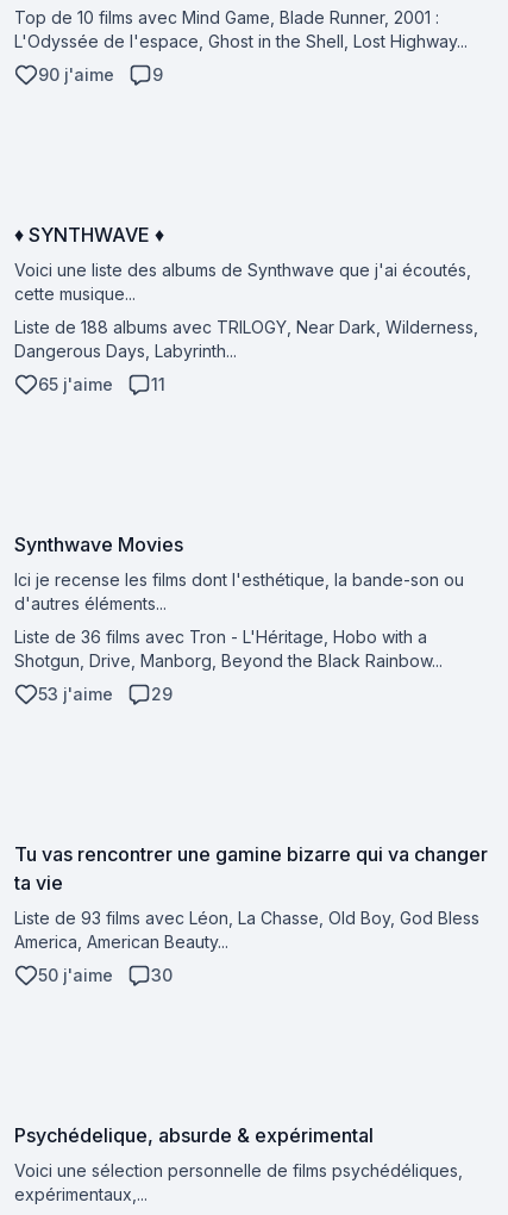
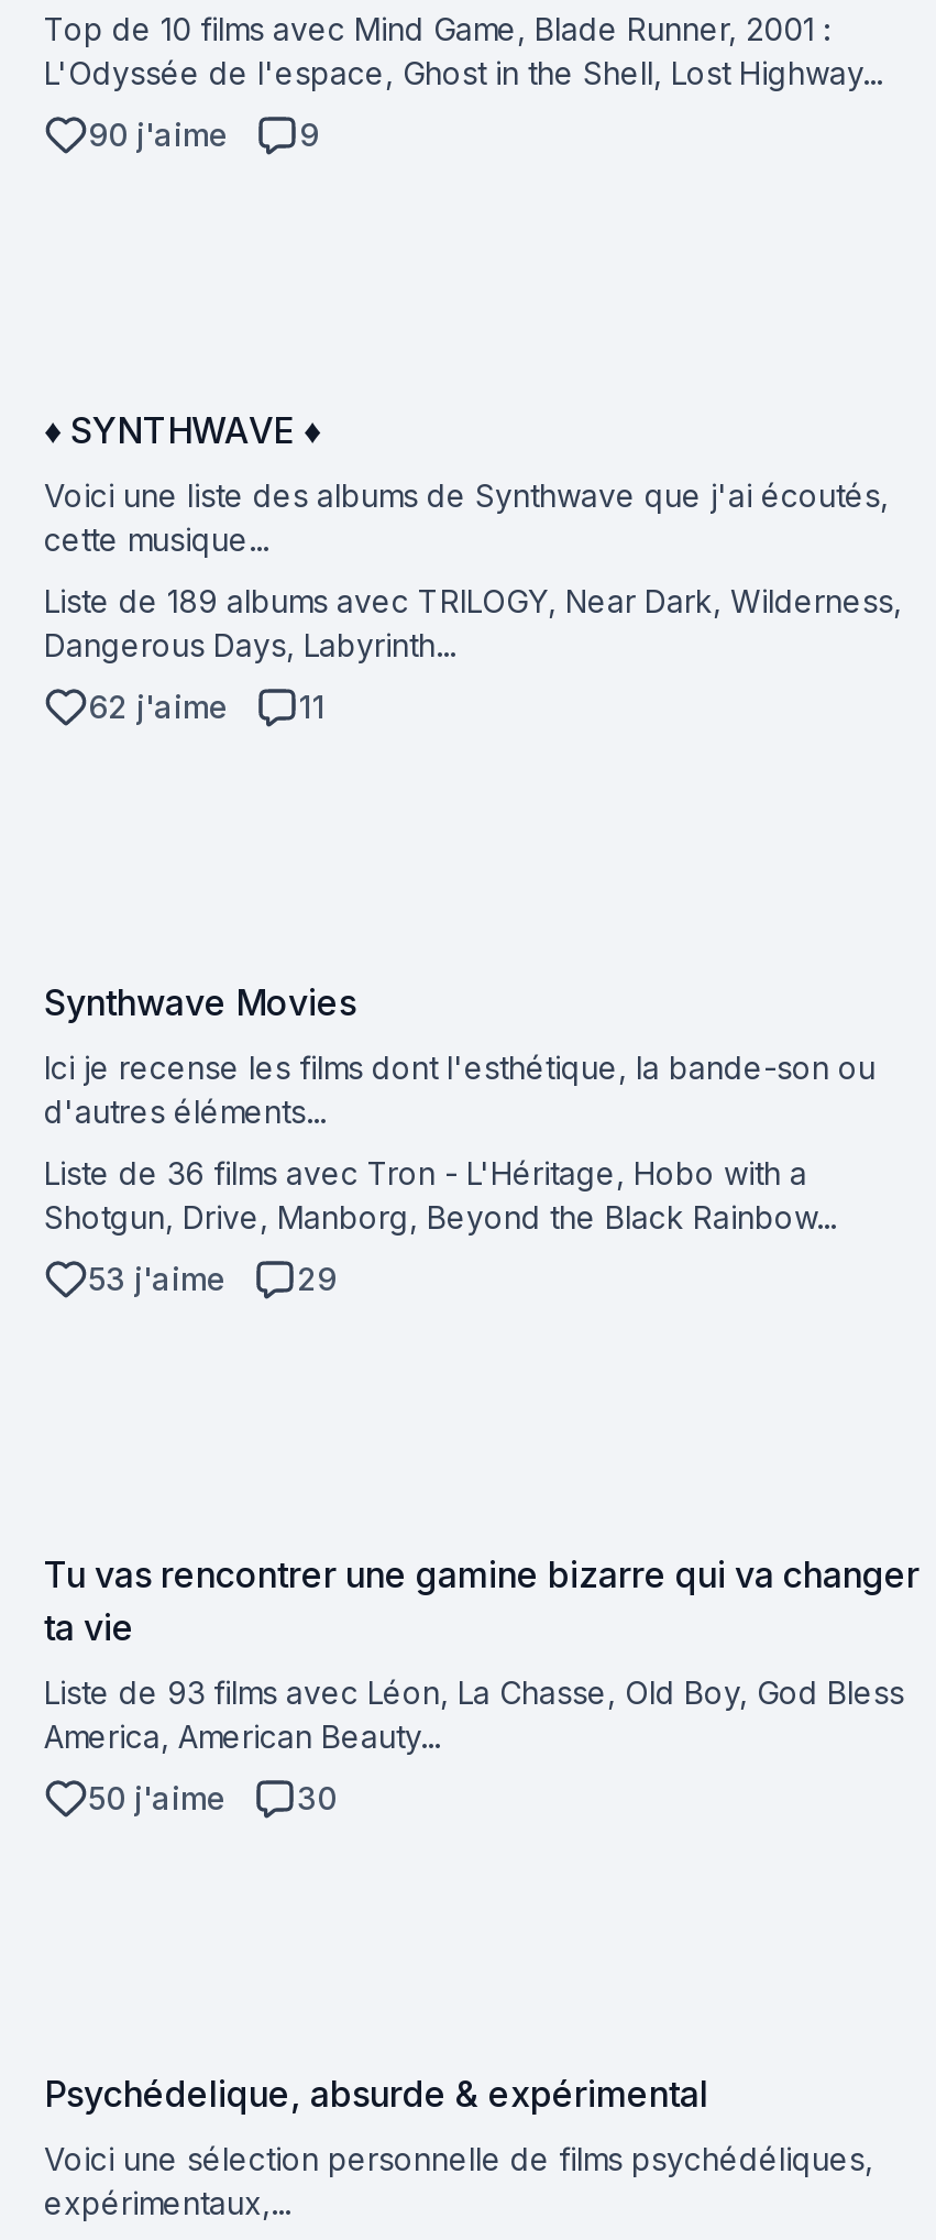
- Liste de 188 albums avec TRILOGY, Near Dark, Wilderness,
+ Liste de 189 albums avec TRILOGY, Near Dark, Wilderness,

- 65 j'aime 11
+ 62 j'aime 11
